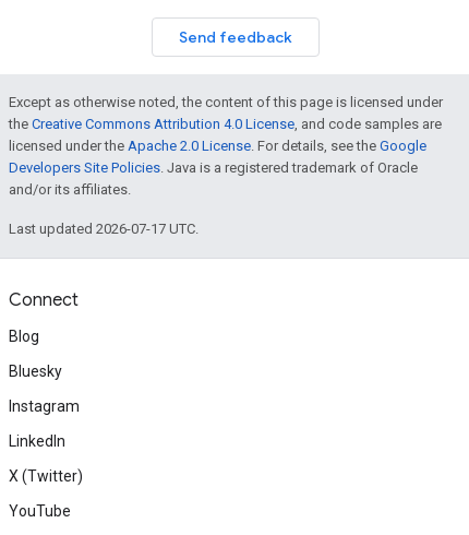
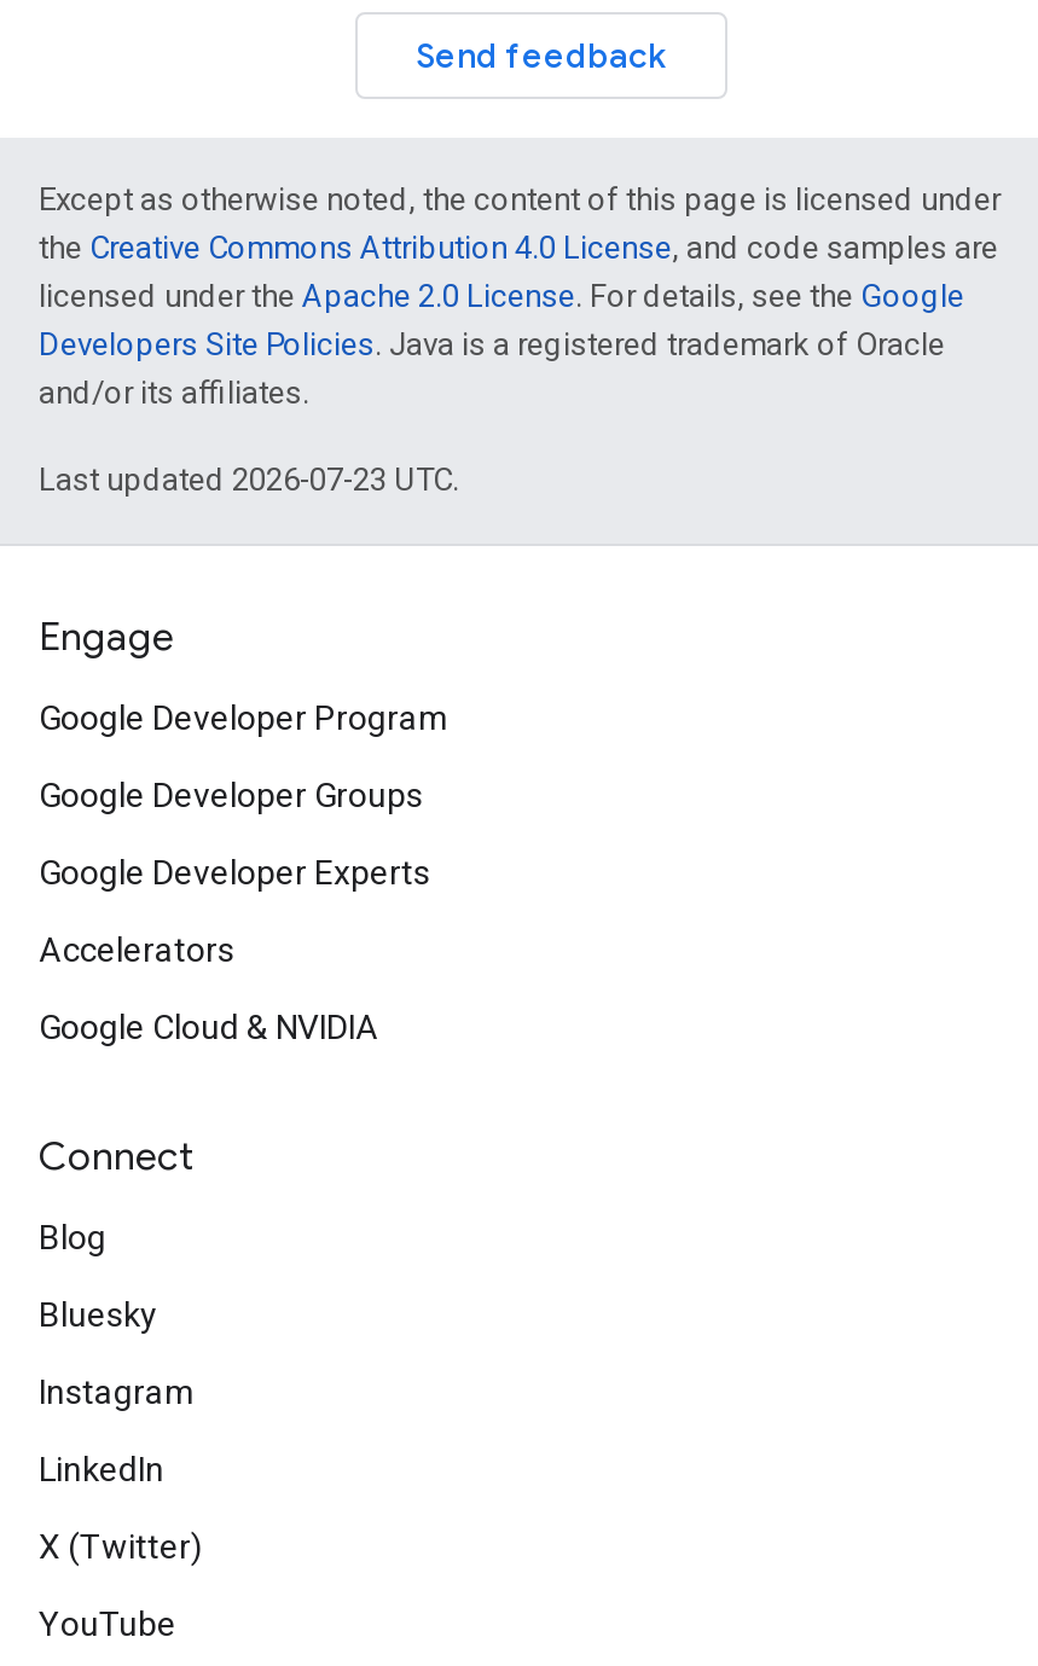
- Last updated 2026-07-17 UTC.
+ Last updated 2026-07-23 UTC.
+ Engage
+ Google Developer Program
+ Google Developer Groups
+ Google Developer Experts
+ Accelerators
+ Google Cloud & NVIDIA
